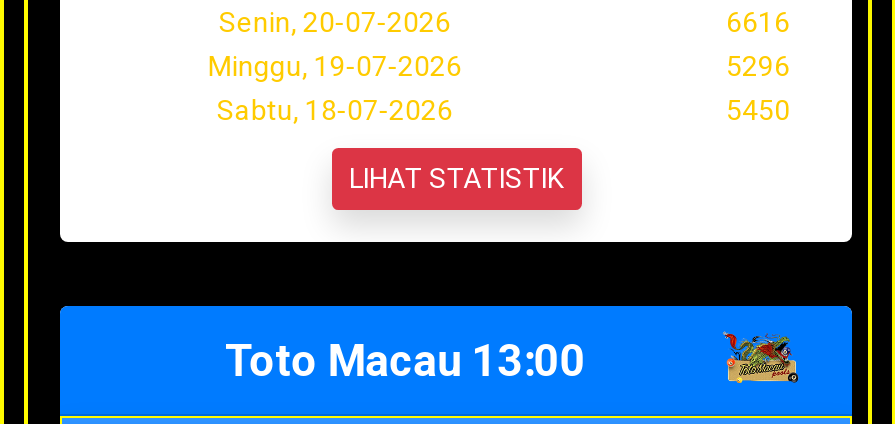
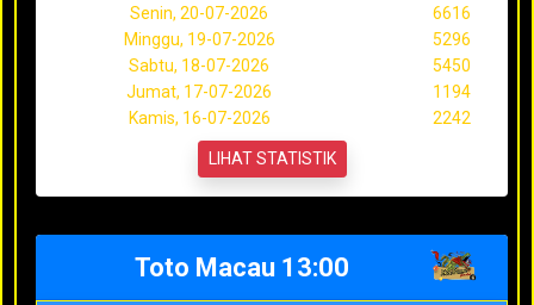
+ Jumat, 17-07-2026
+ 1194
+ Kamis, 16-07-2026
+ 2242
